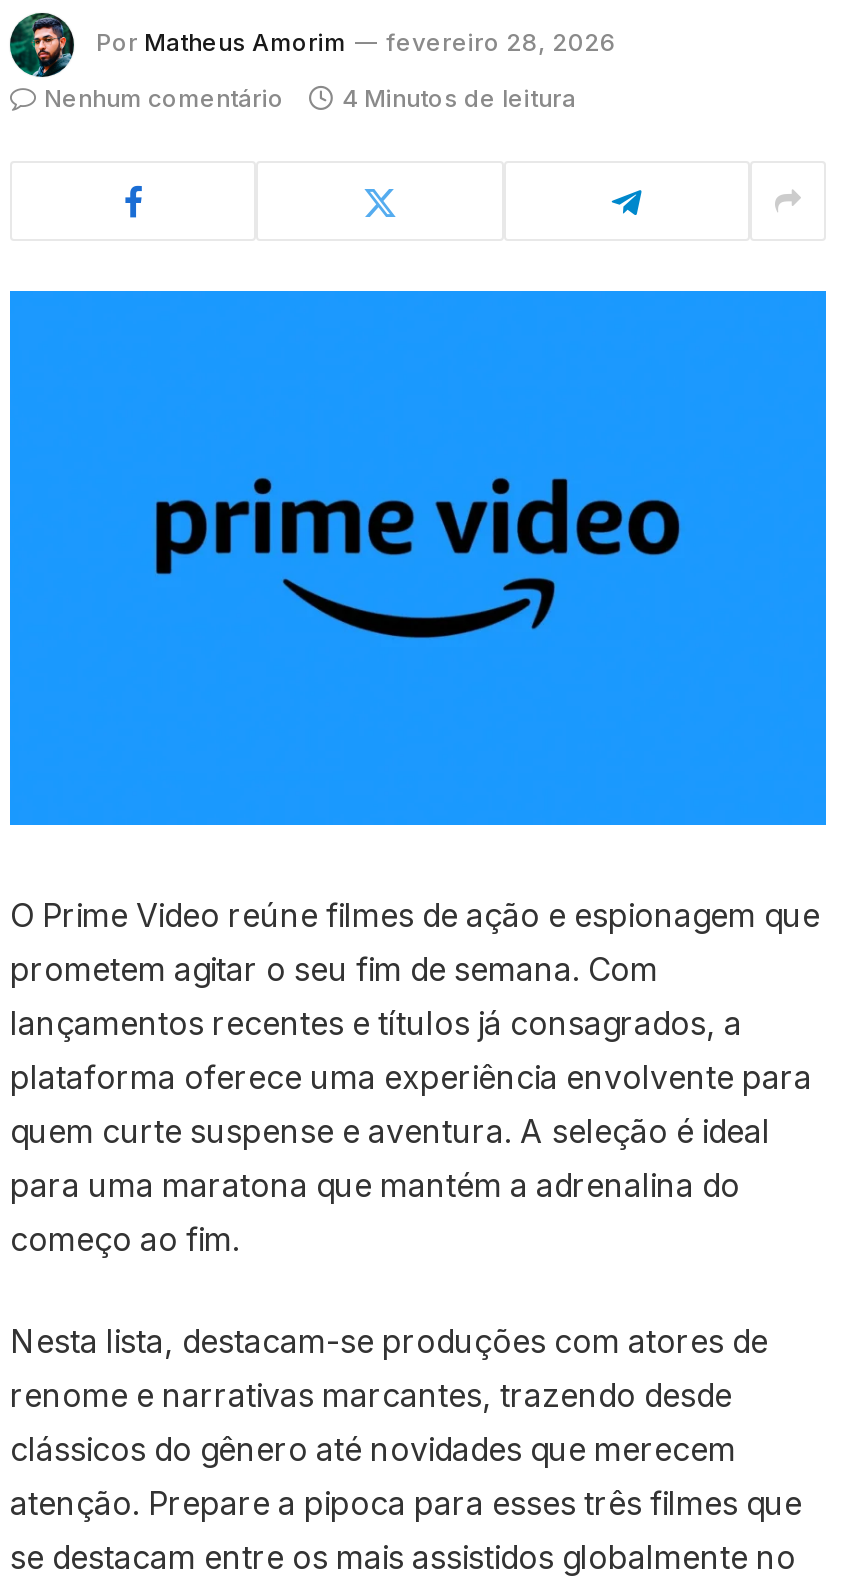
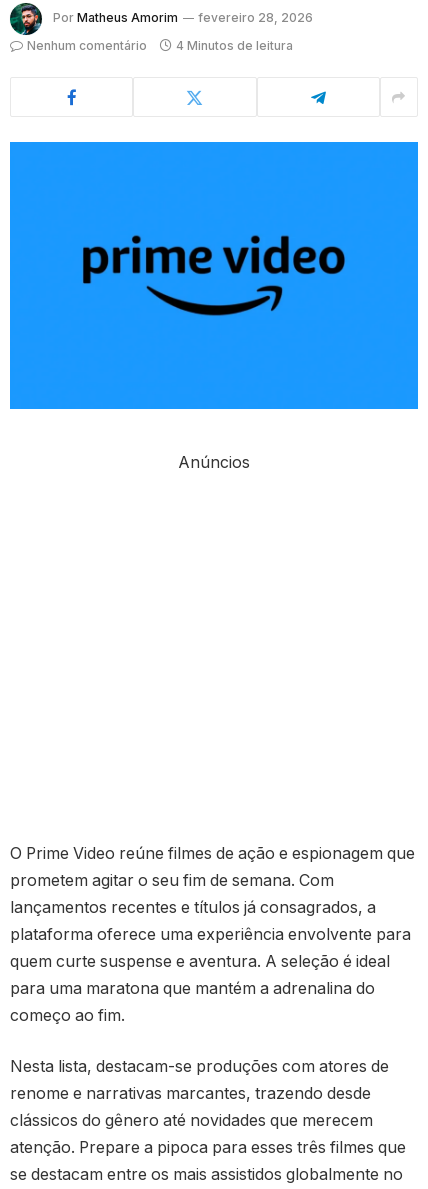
+ Anúncios
